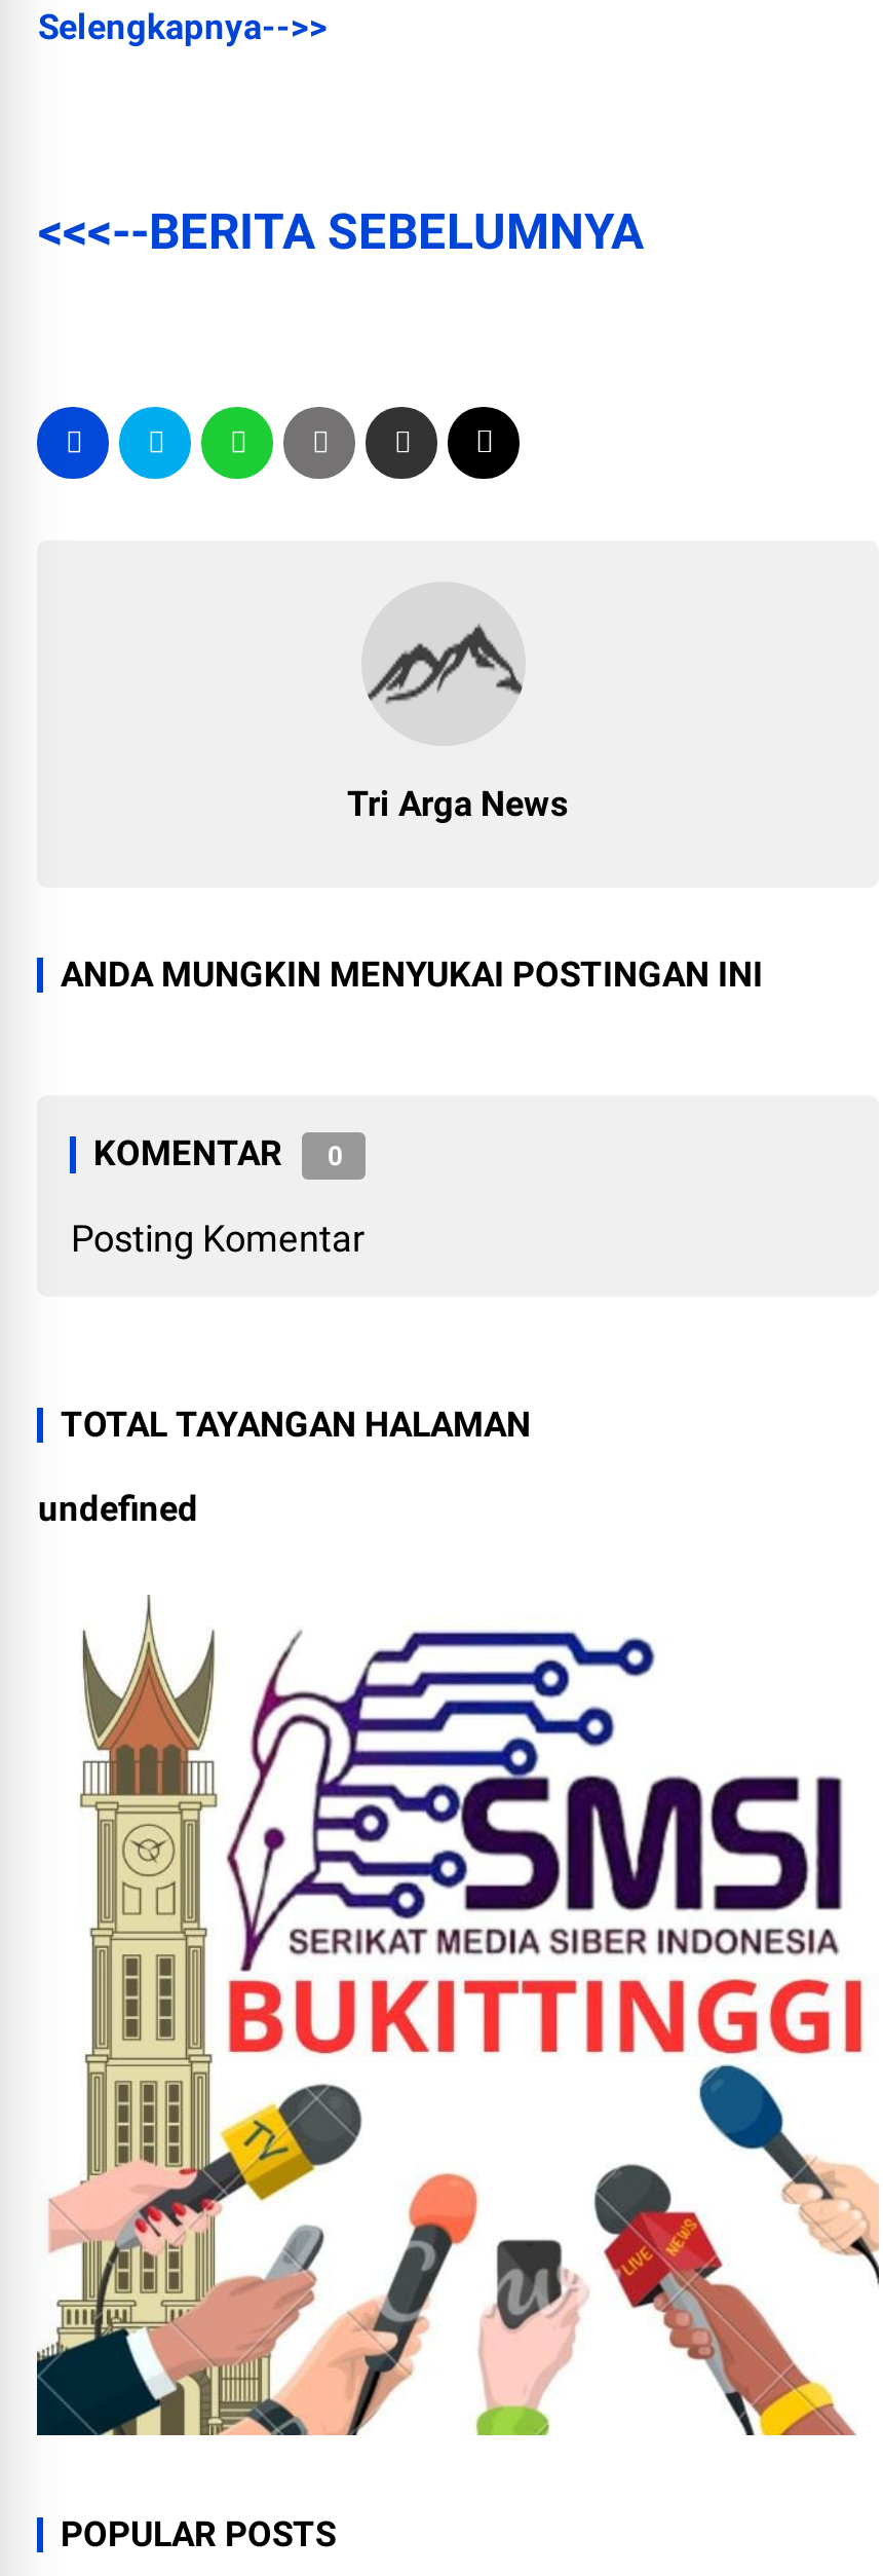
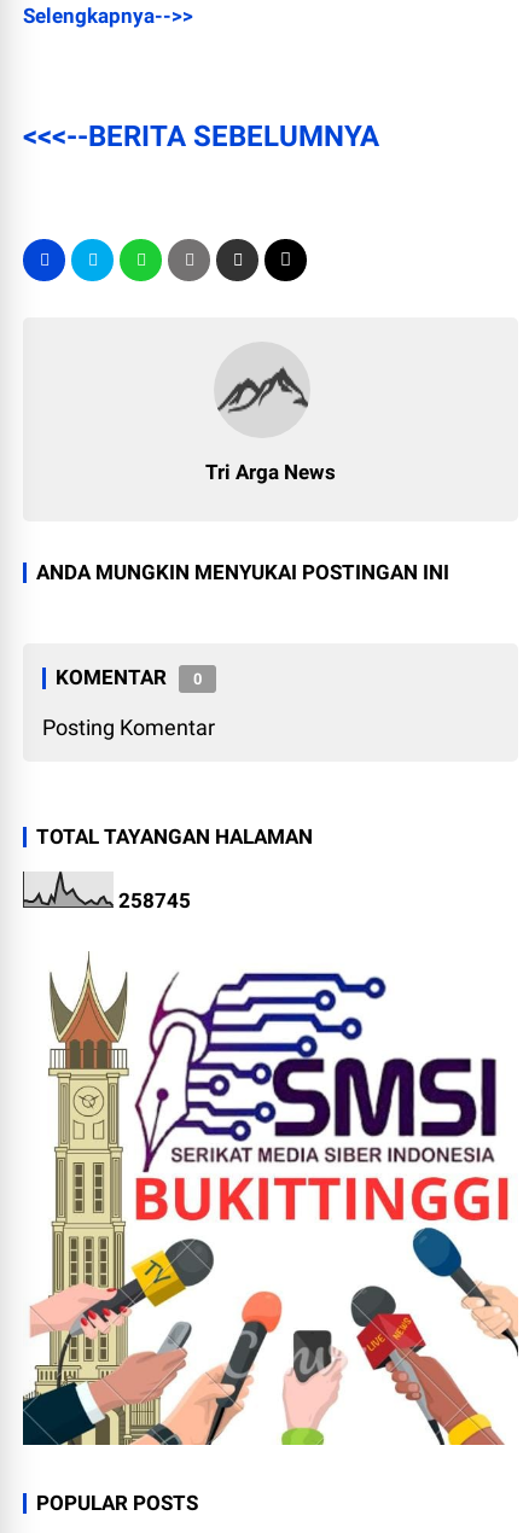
- undefned
+ 258745
